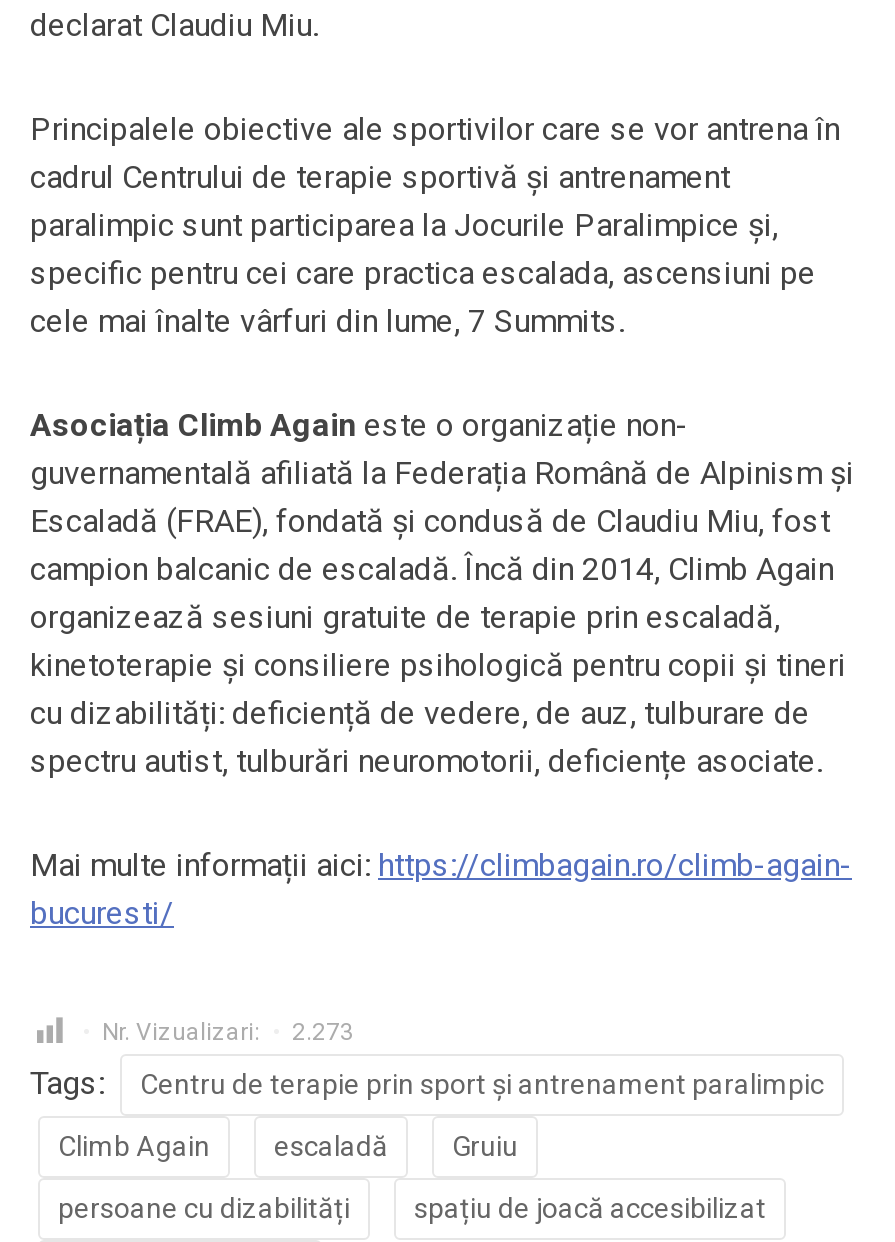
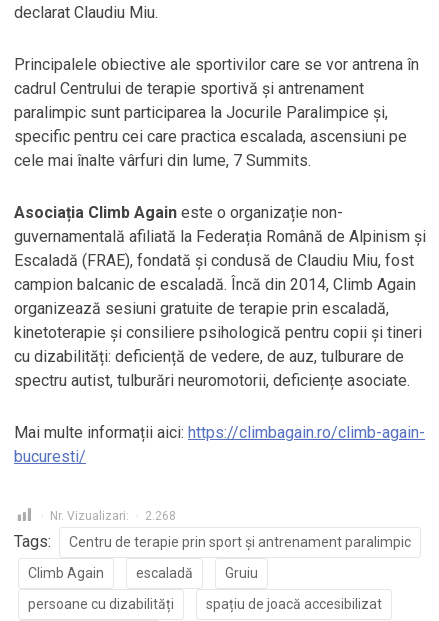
- Nr. Vizualizari: 2.273
+ Nr. Vizualizari: 2.268
